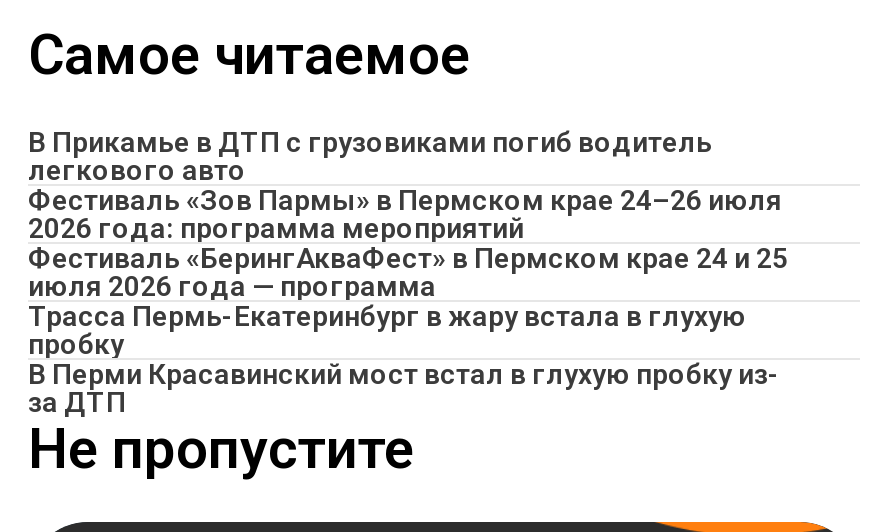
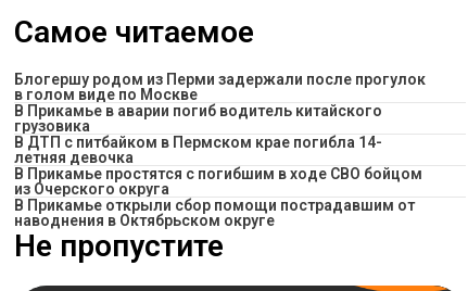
- В Прикамье в ДТП с грузовиками погиб водитель
- легкового авто
- Фестиваль «Зов Пармы» в Пермском крае 24–26 июля
- 2026 года: программа мероприятий
- Фестиваль «БерингАкваФест» в Пермском крае 24 и 25
- июля 2026 года — программа
- Трасса Пермь-Екатеринбург в жару встала в глухую
- пробку
- В Перми Красавинский мост встал в глухую пробку из-
- за ДТП
+ Блогершу родом из Перми задержали после прогулок
+ в голом виде по Москве
+ В Прикамье в аварии погиб водитель китайского
+ грузовика
+ В ДТП с питбайком в Пермском крае погибла 14-
+ летняя девочка
+ В Прикамье простятся с погибшим в ходе СВО бойцом
+ из Очерского округа
+ В Прикамье открыли сбор помощи пострадавшим от
+ наводнения в Октябрьском округе
